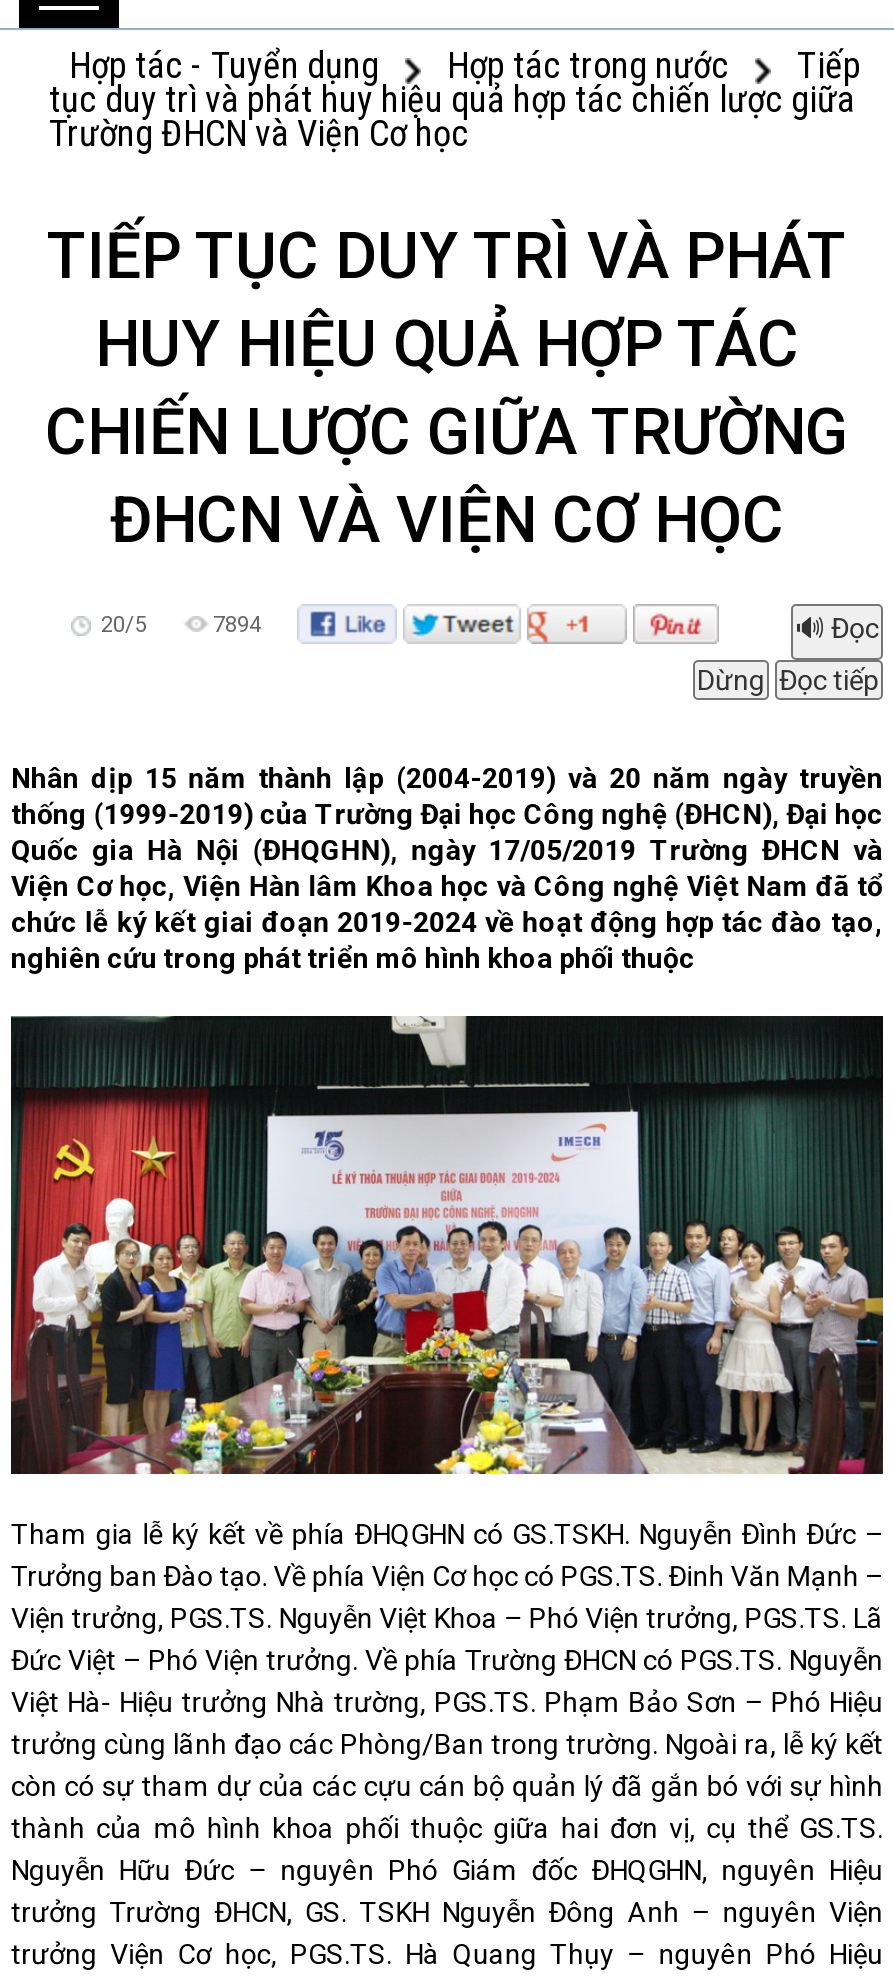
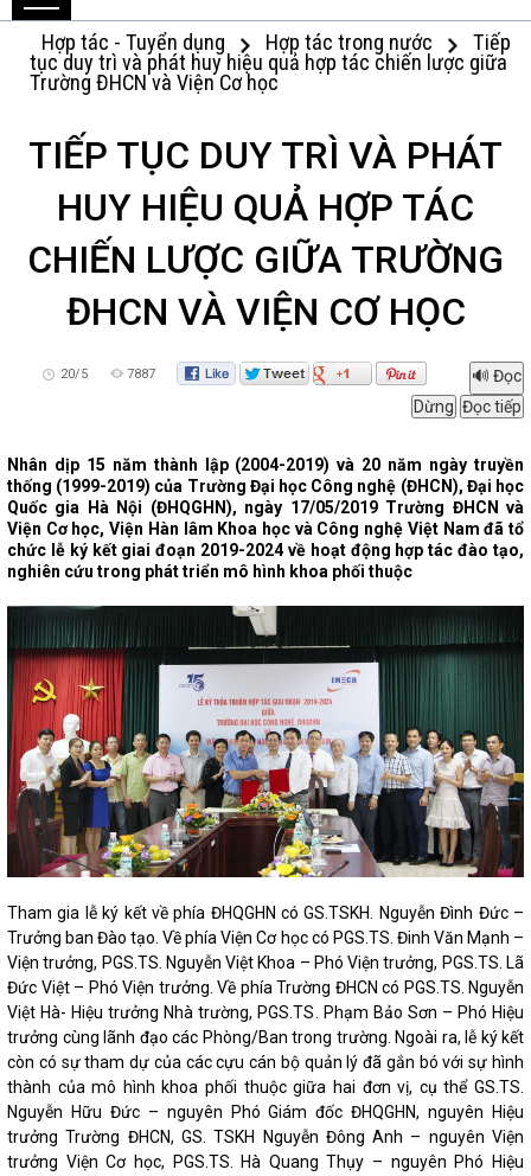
- 7894
+ 7887
